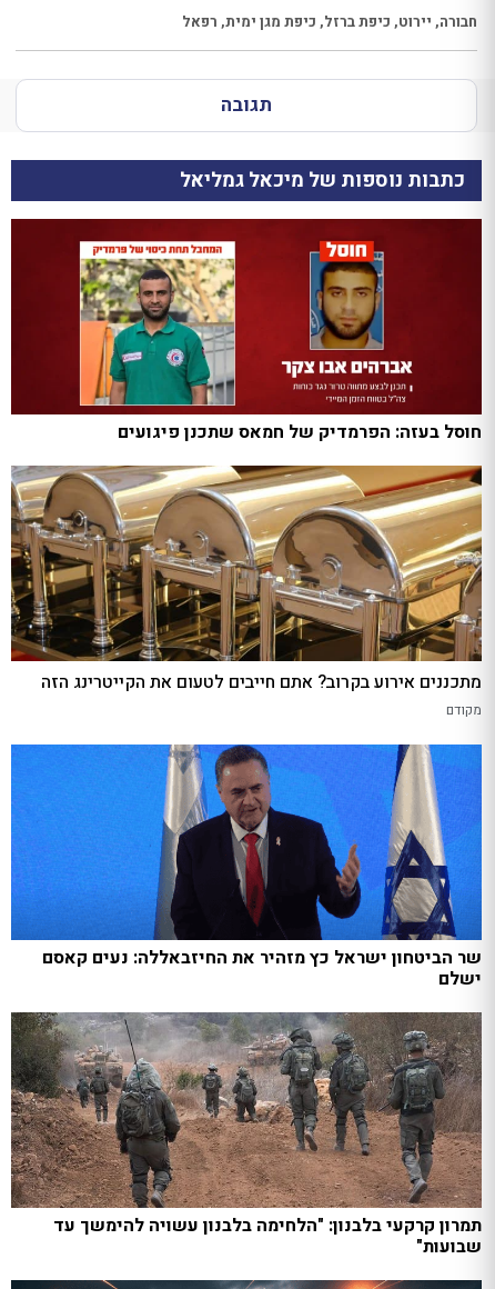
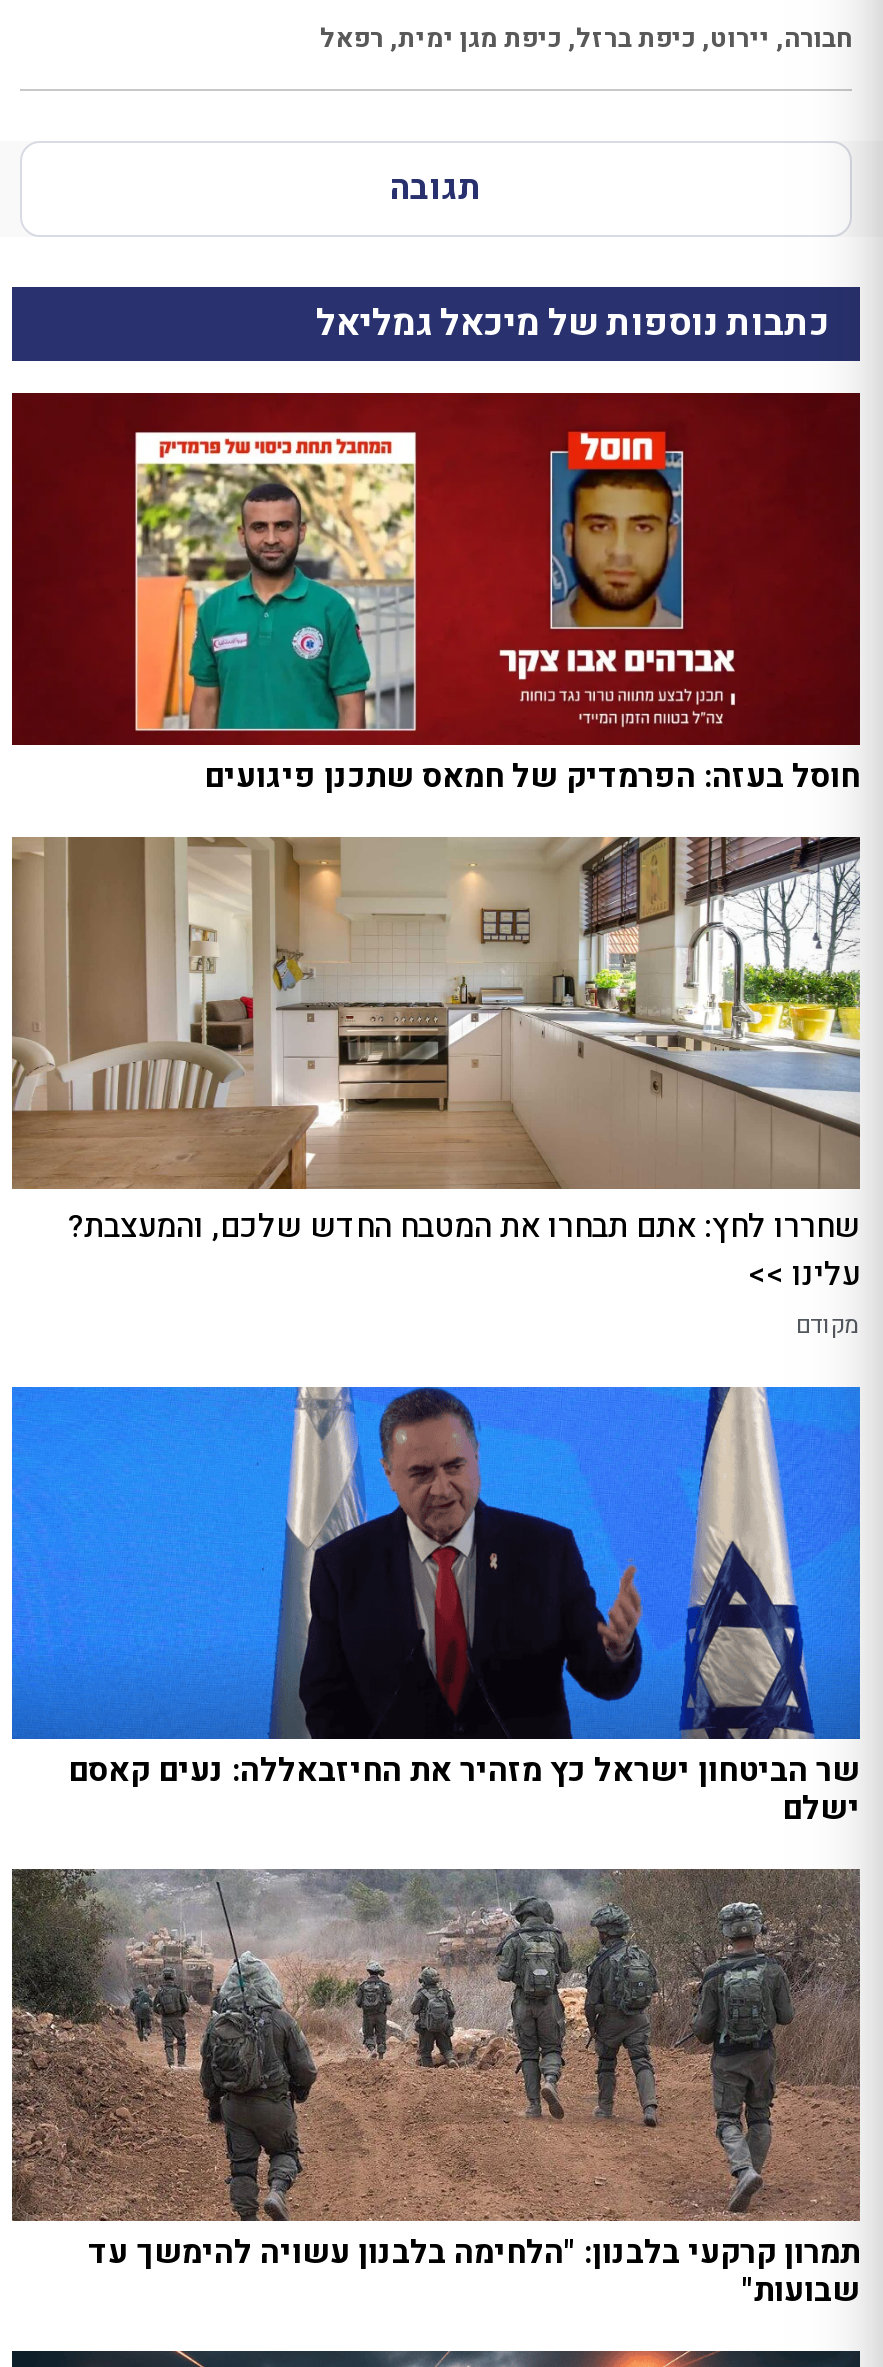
- [image]
- מתכננים אירוע בקרוב? אתם חייבים לטעום את הקייטרינג הזה
+ [image]
+ שחררו לחץ: אתם תבחרו את המטבח החדש שלכם, והמעצבת?
+ עלינו >>
